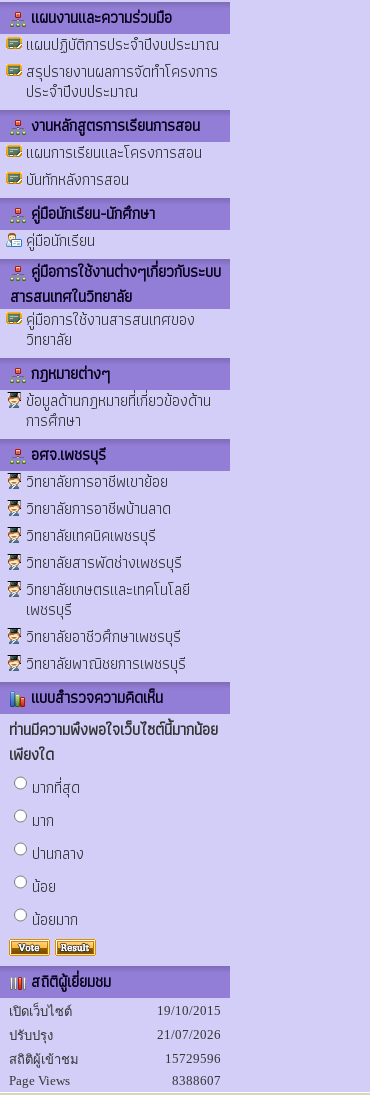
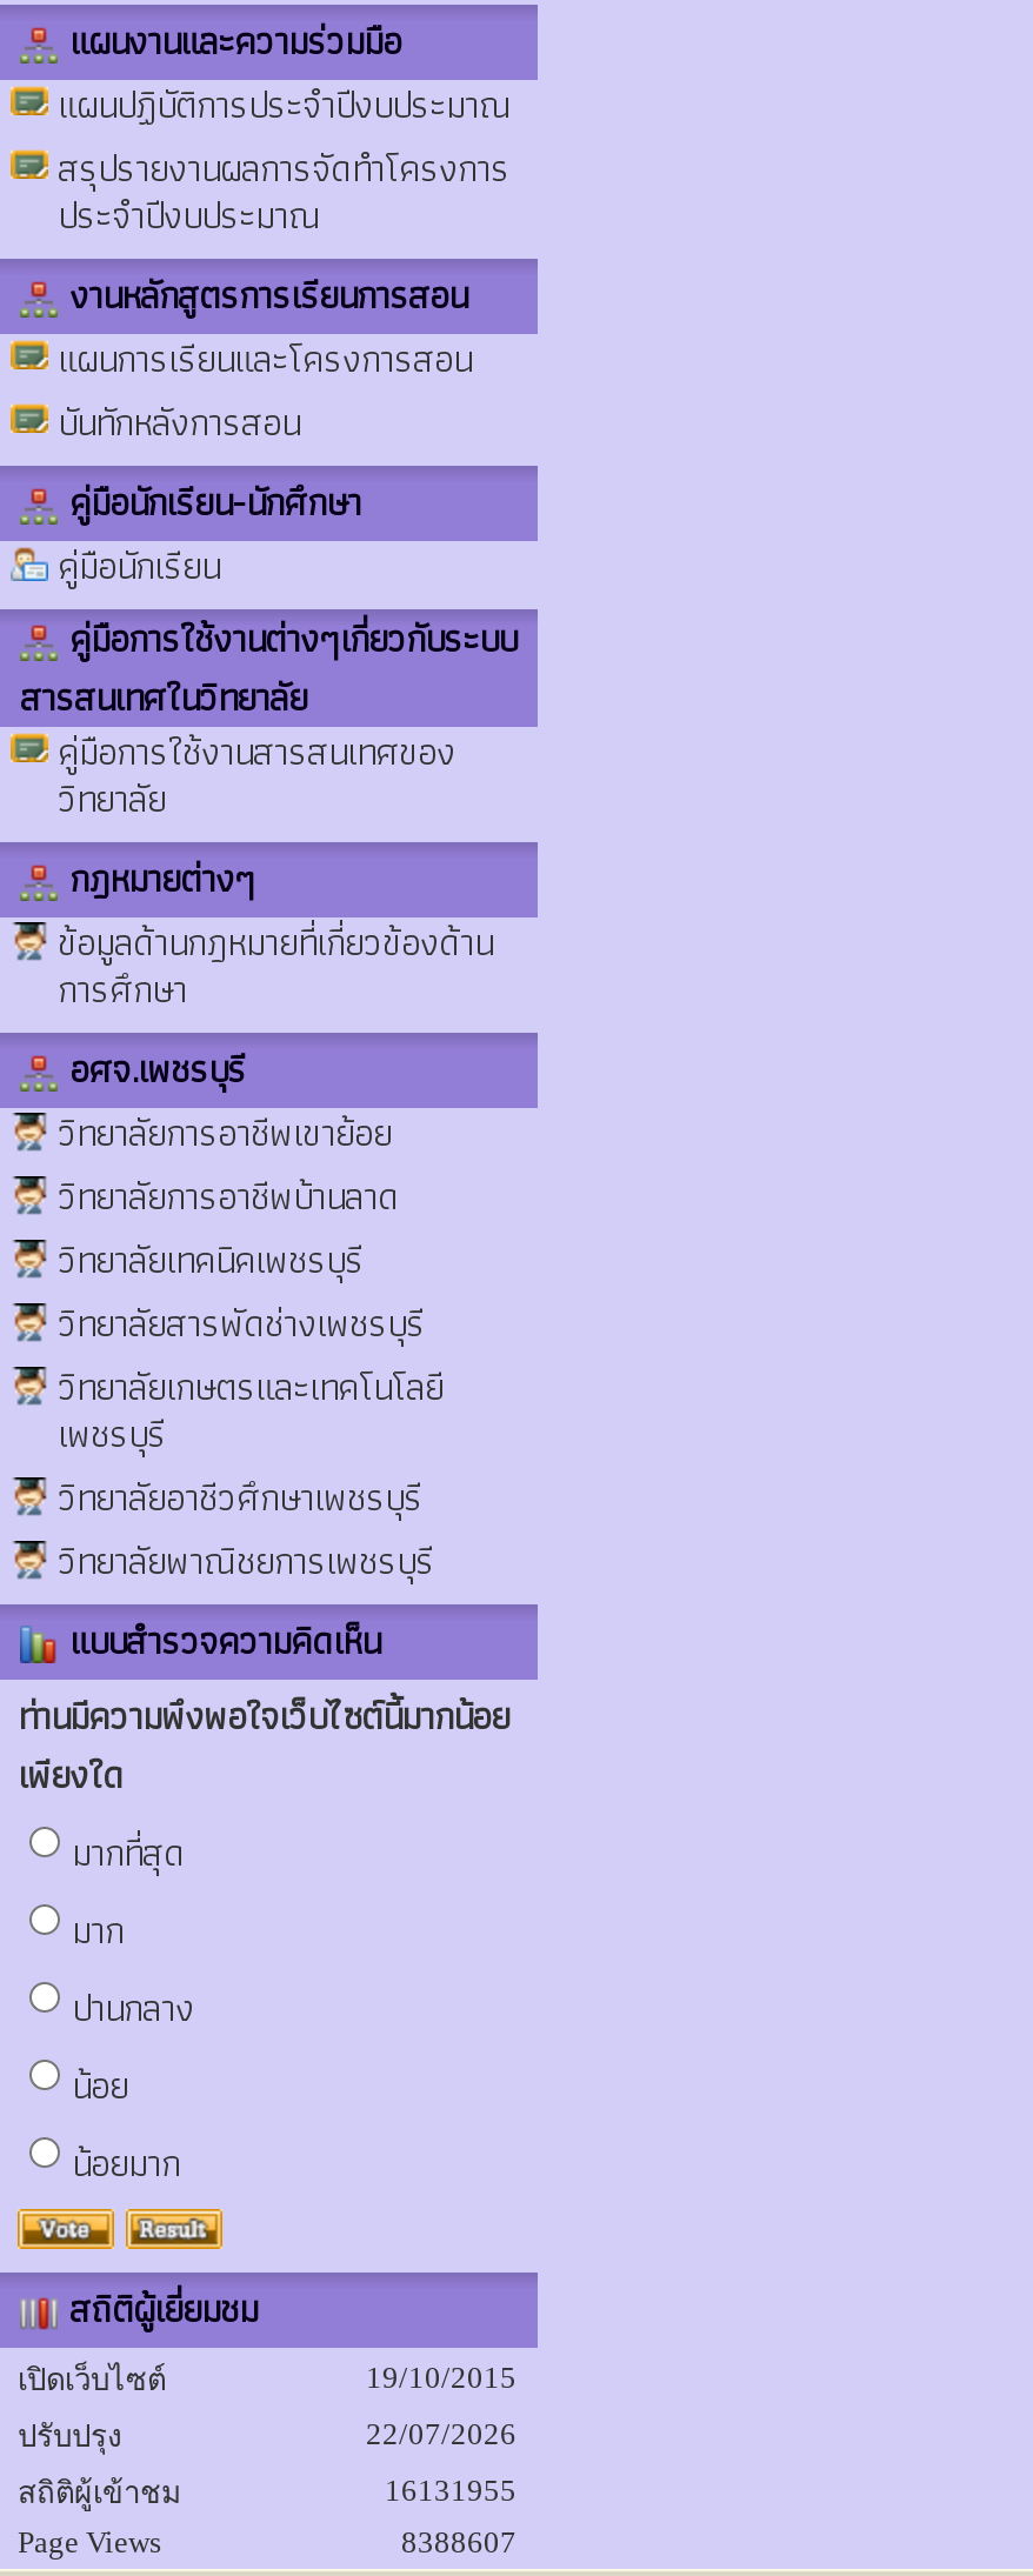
- 21/07/2026
+ 22/07/2026

- 15729596
+ 16131955
